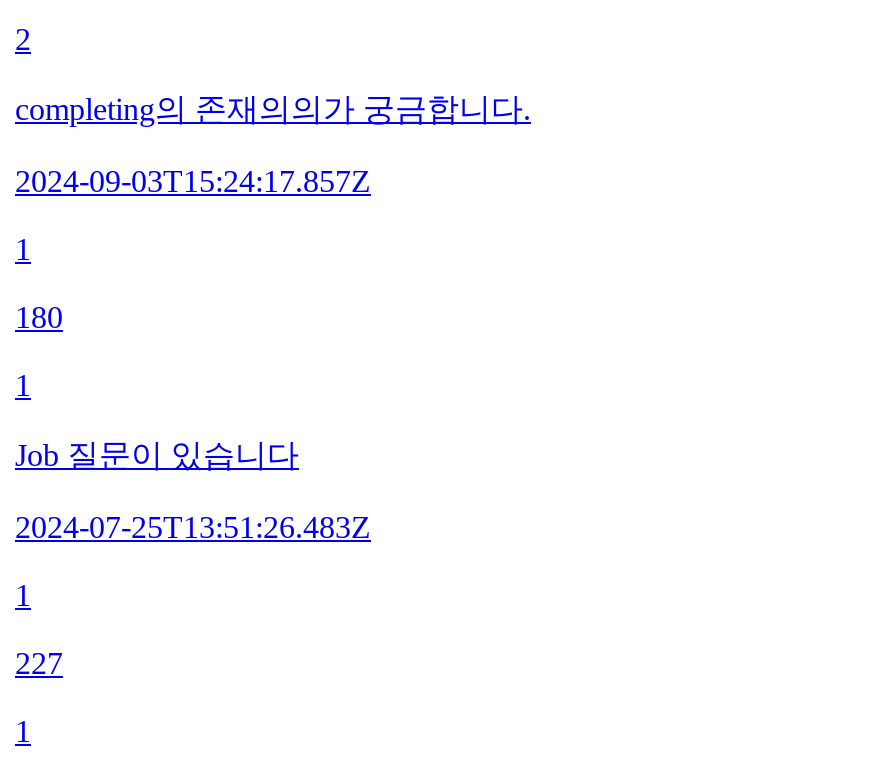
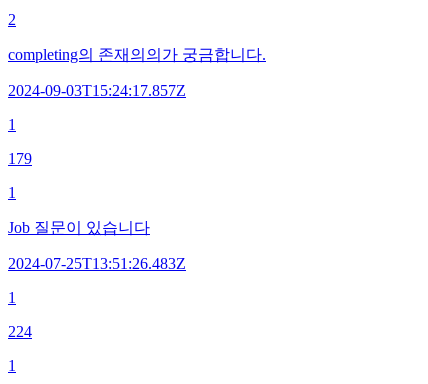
- 180
+ 179

- 227
+ 224
